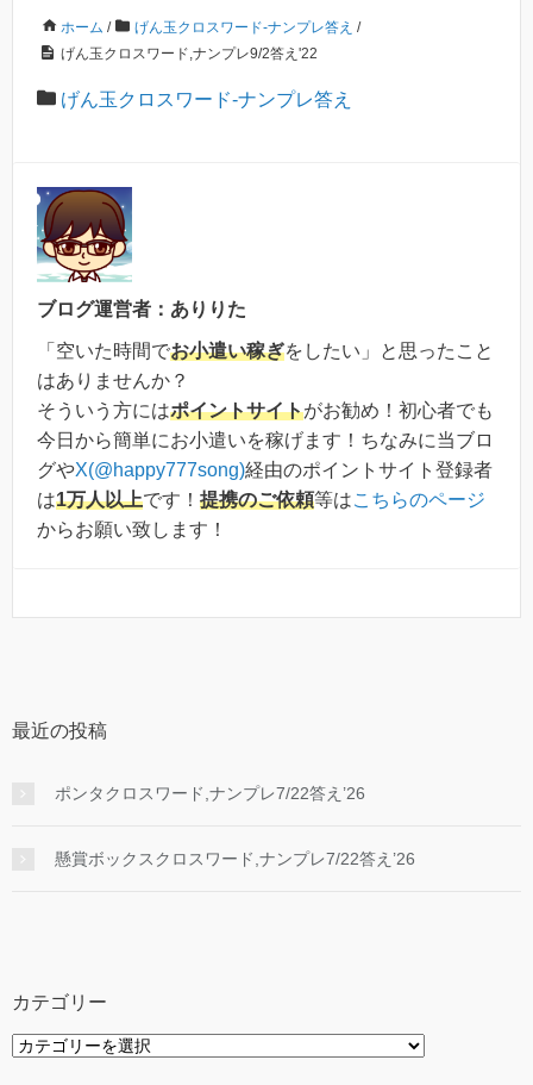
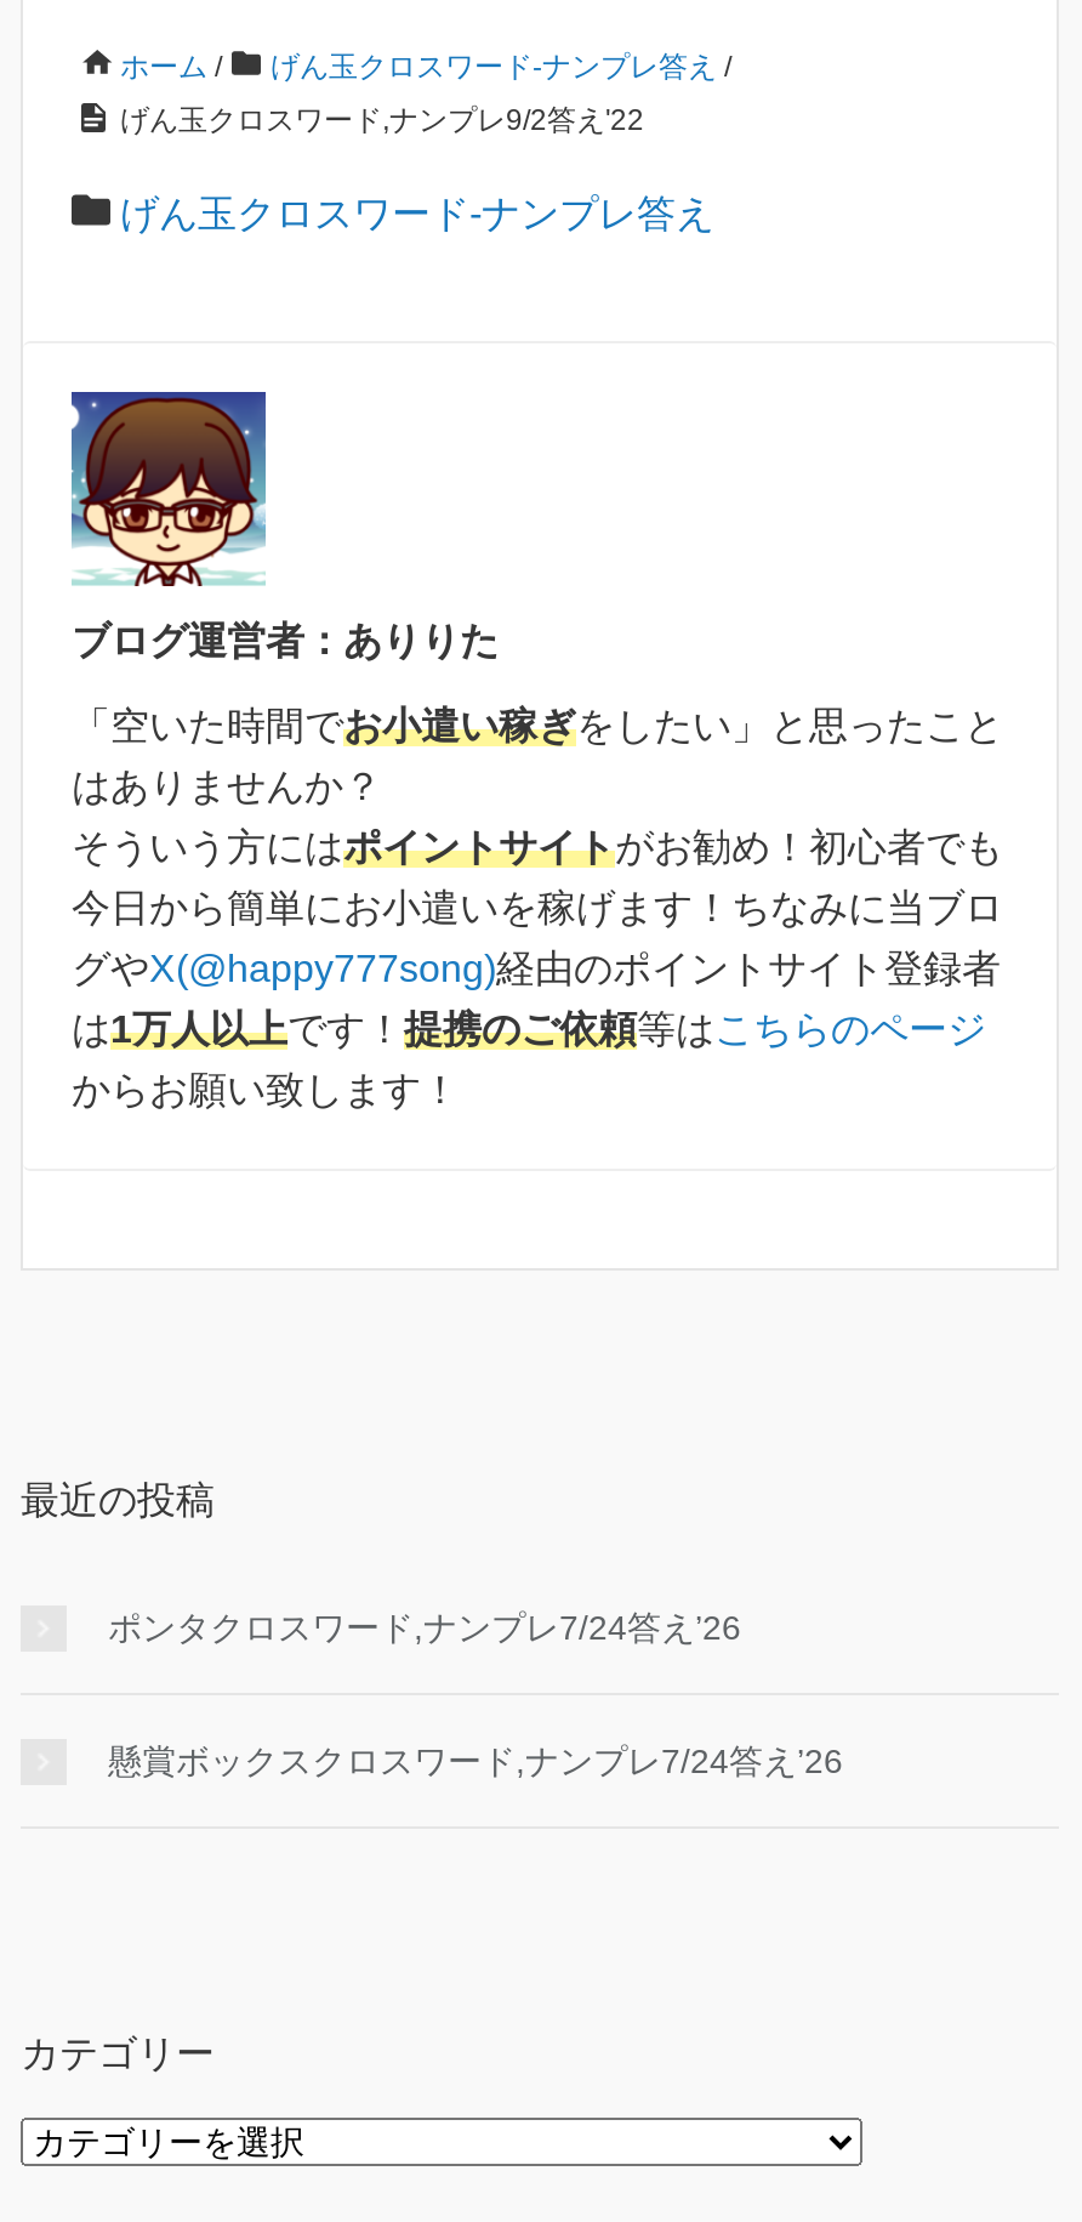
- ポンタクロスワード,ナンプレ7/22答え’26
+ ポンタクロスワード,ナンプレ7/24答え’26

- 懸賞ボックスクロスワード,ナンプレ7/22答え’26
+ 懸賞ボックスクロスワード,ナンプレ7/24答え’26
